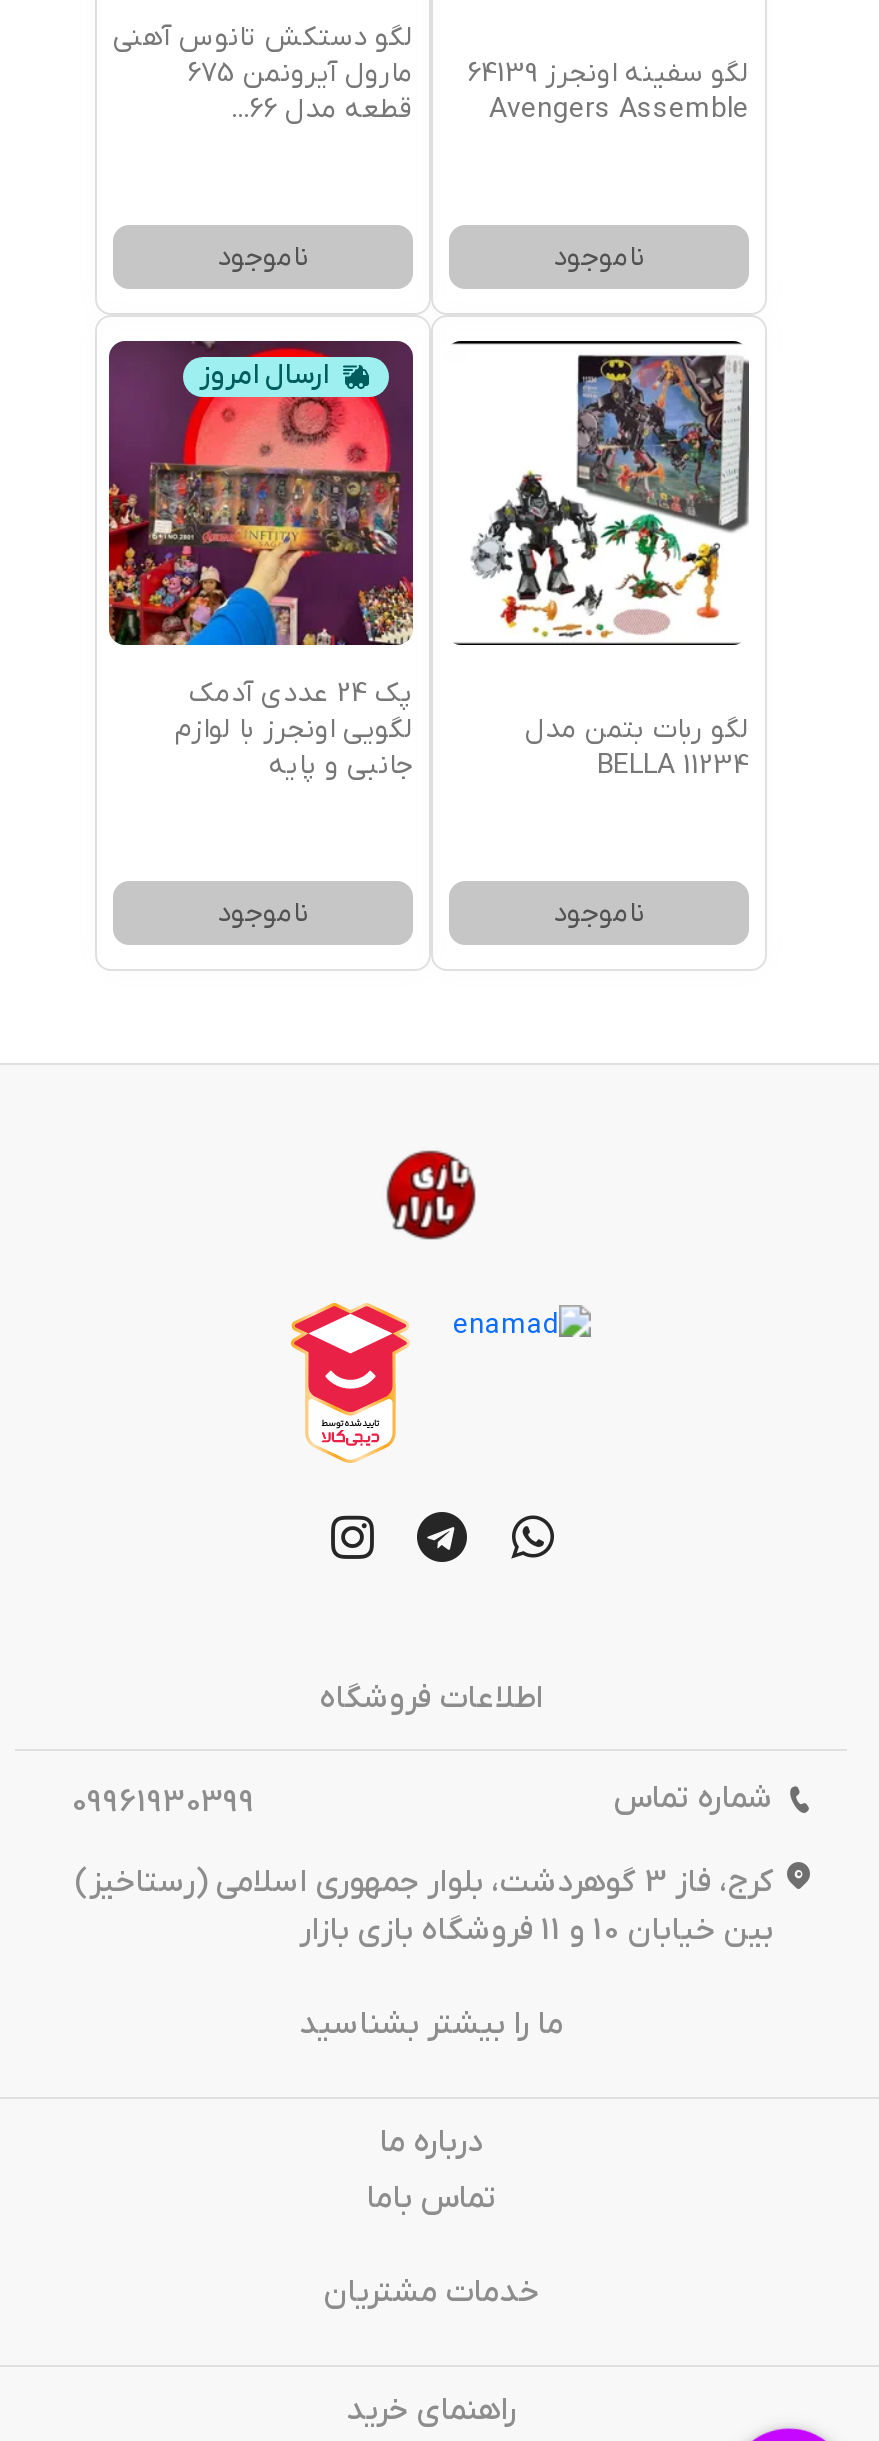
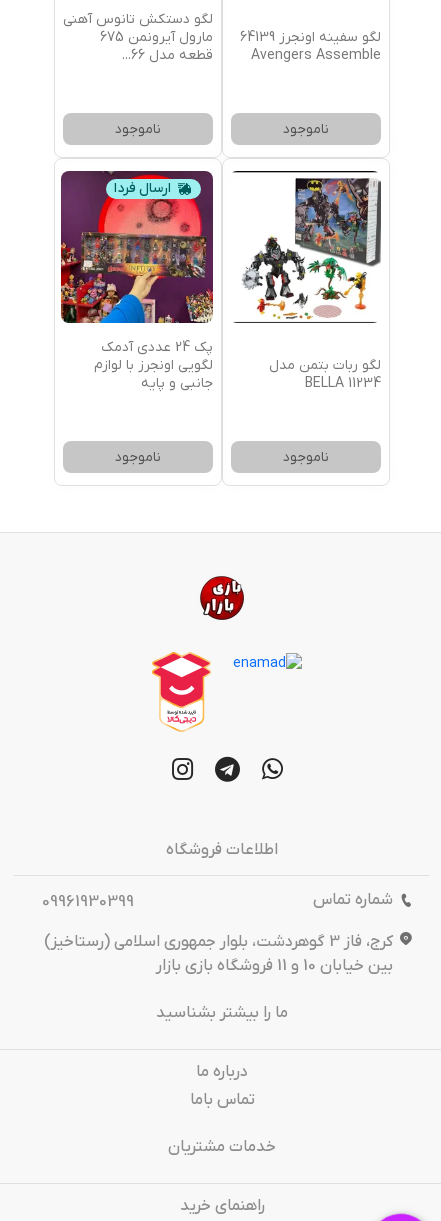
- ارسال امروز
+ ارسال فردا
